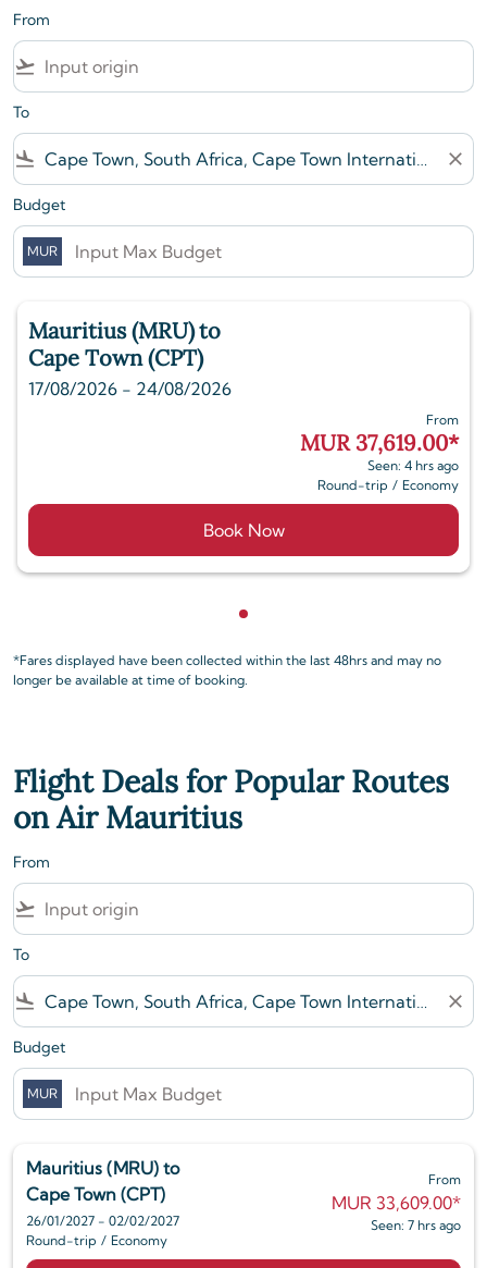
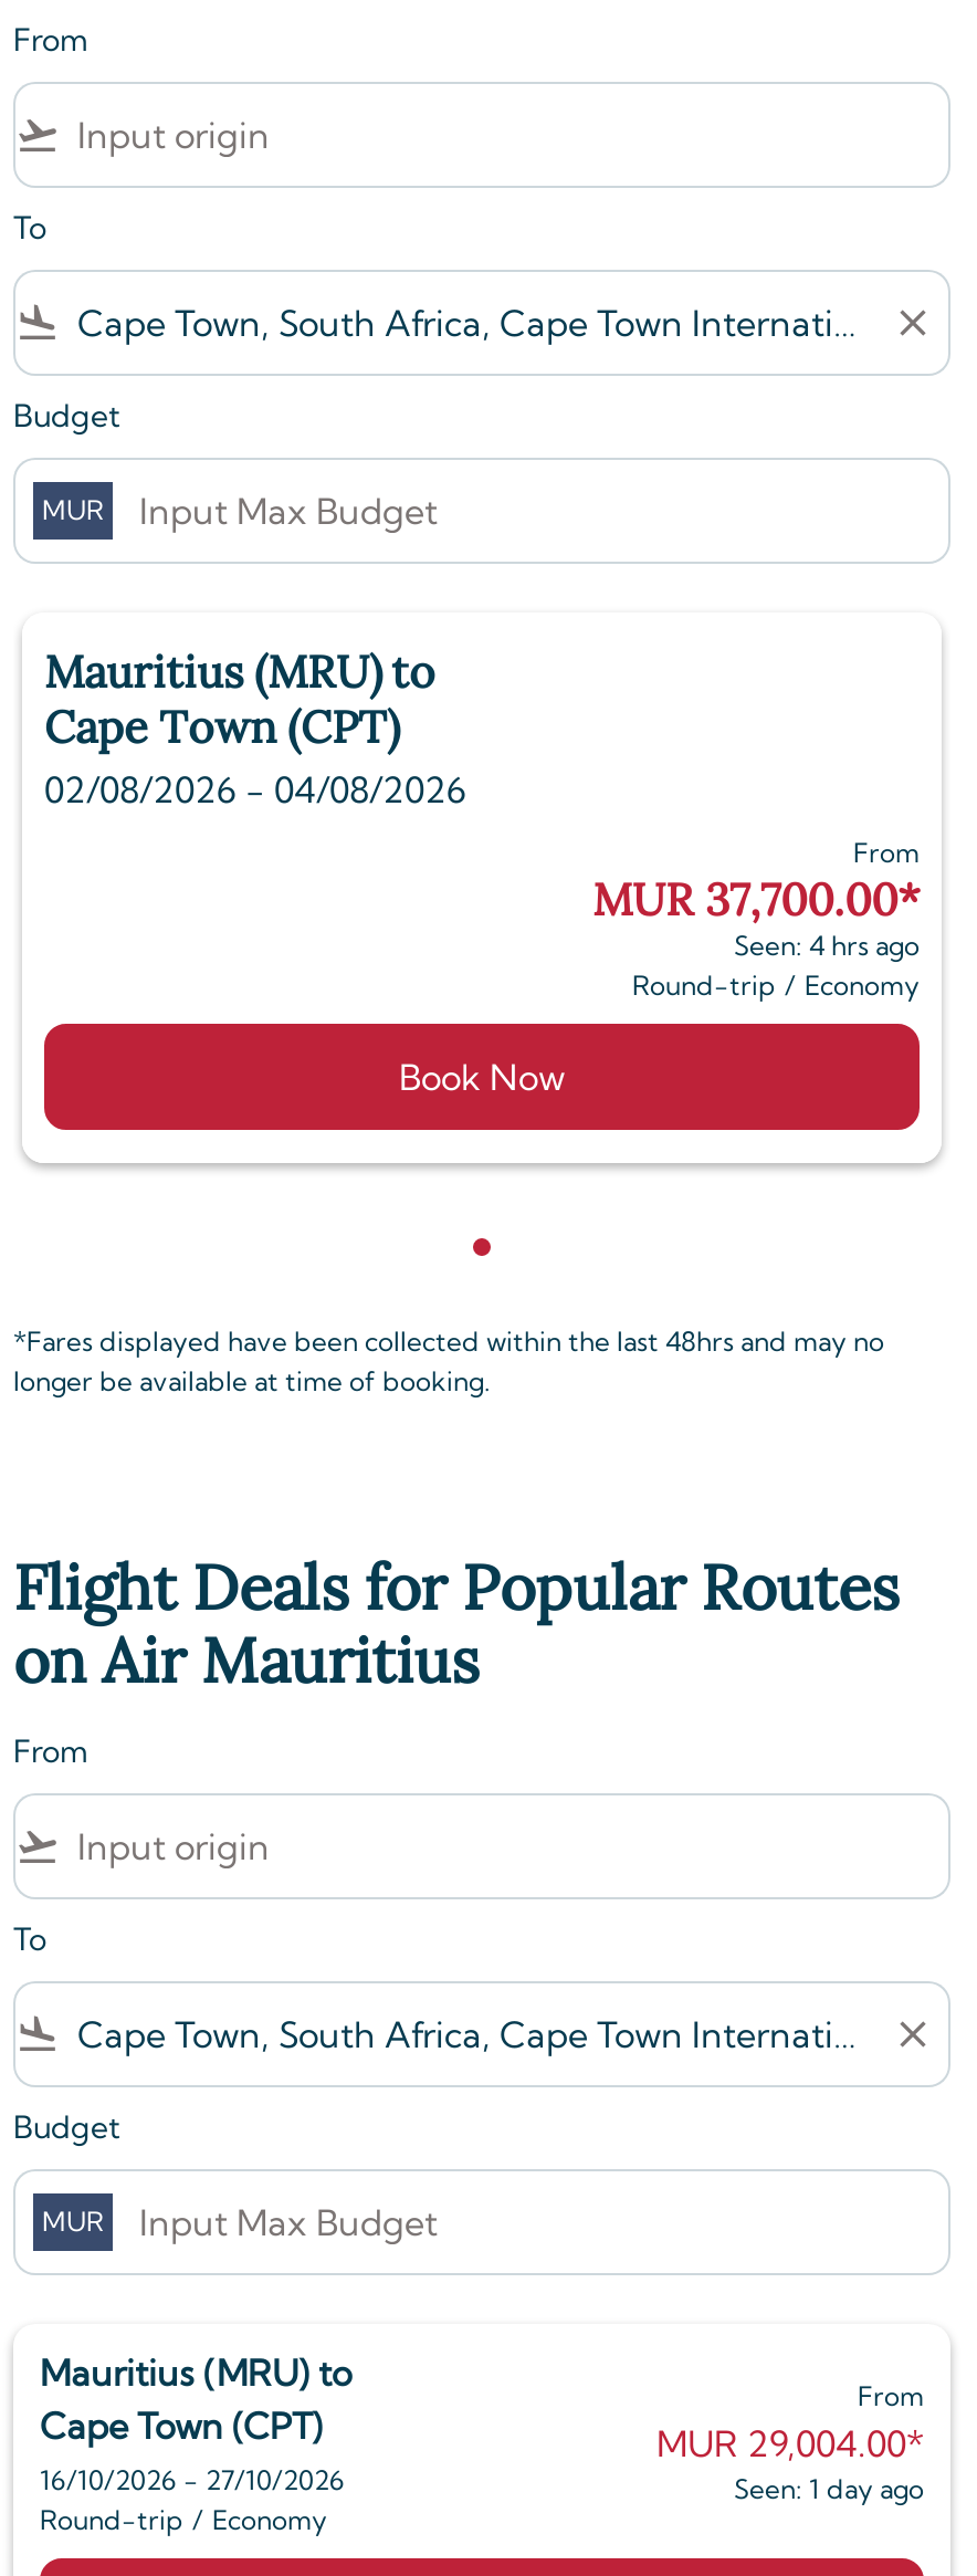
- 17/08/2026 - 24/08/2026
+ 02/08/2026 - 04/08/2026

- MUR 37,619.00*
+ MUR 37,700.00*

- MUR 33,609.00*
+ MUR 29,004.00*

- 26/01/2027 - 02/02/2027
+ 16/10/2026 - 27/10/2026

- Seen: 7 hrs ago
+ Seen: 1 day ago
